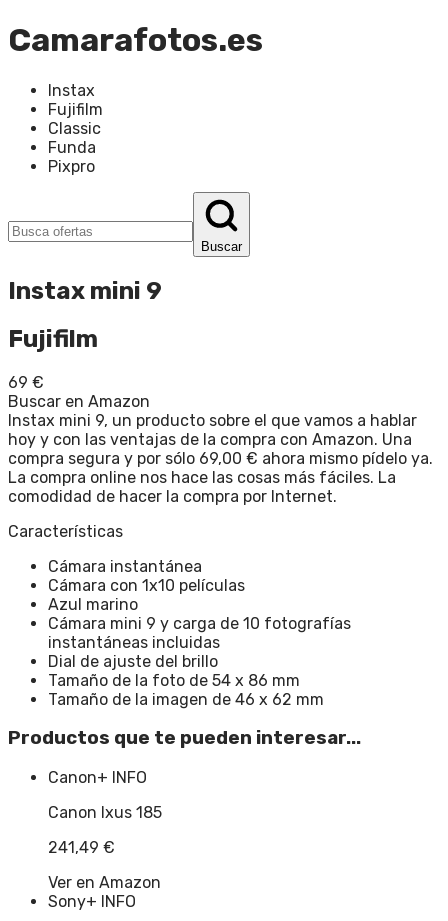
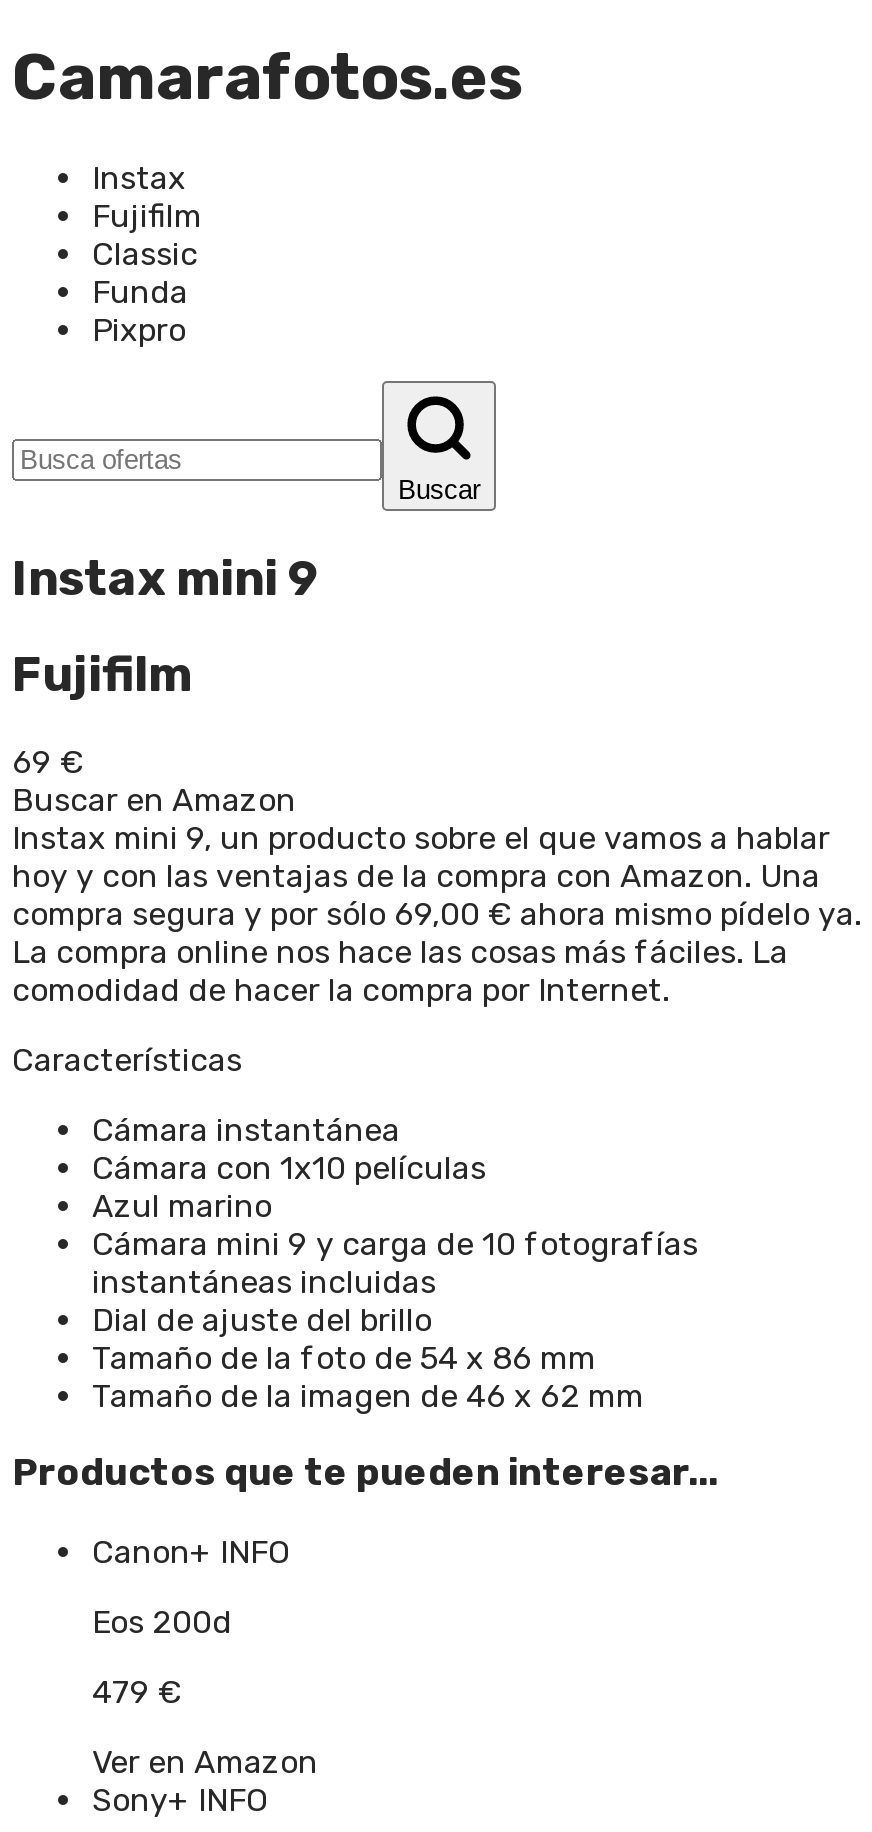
- Canon Ixus 185
+ Eos 200d

- 241,49 €
+ 479 €
